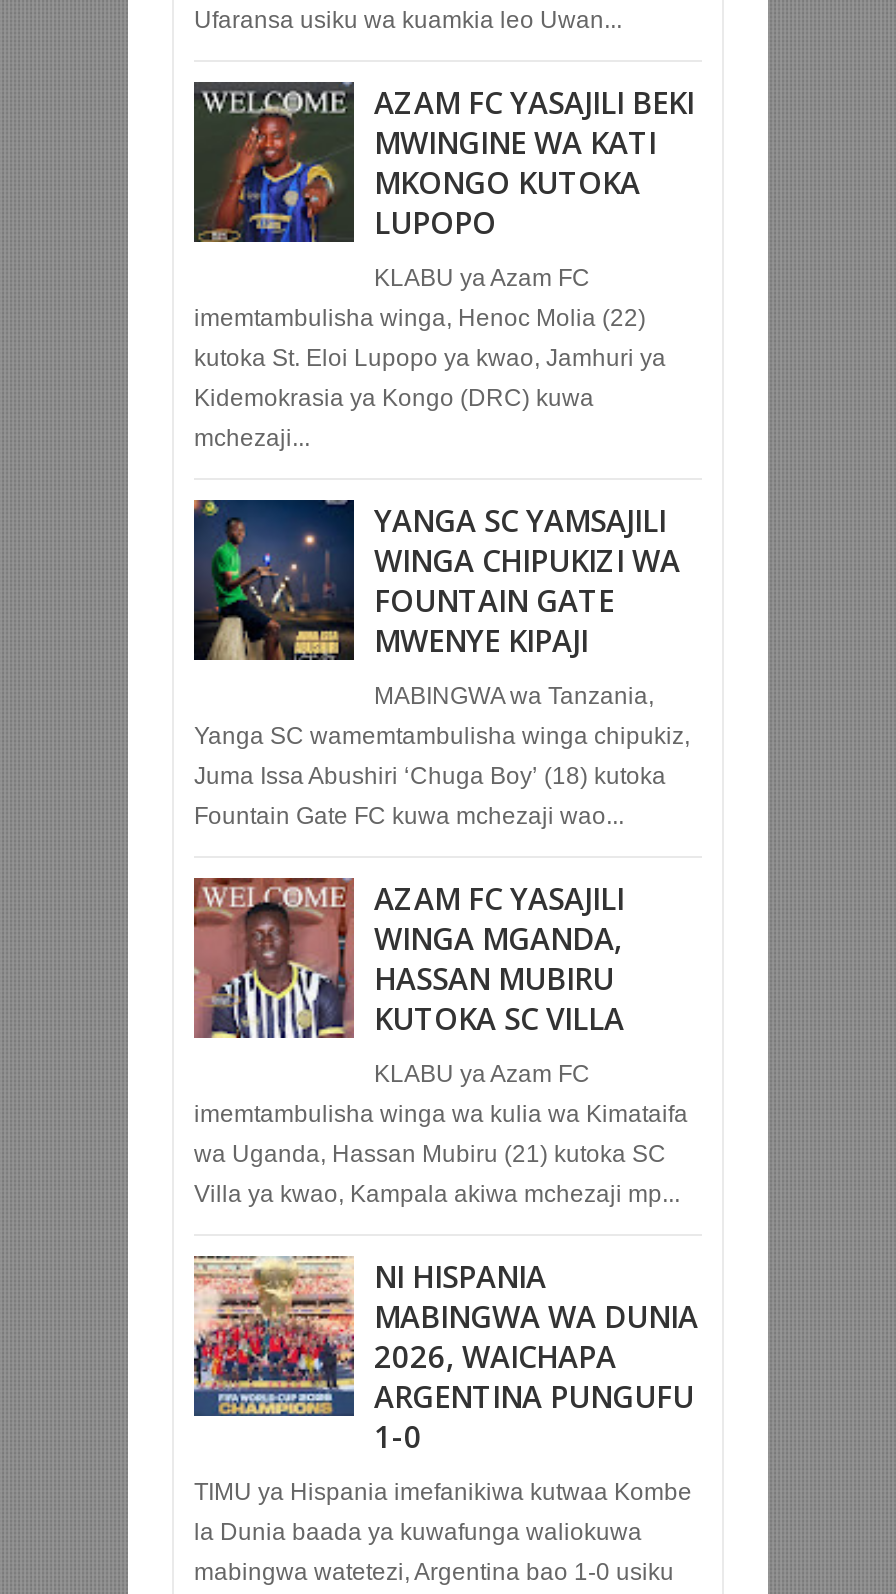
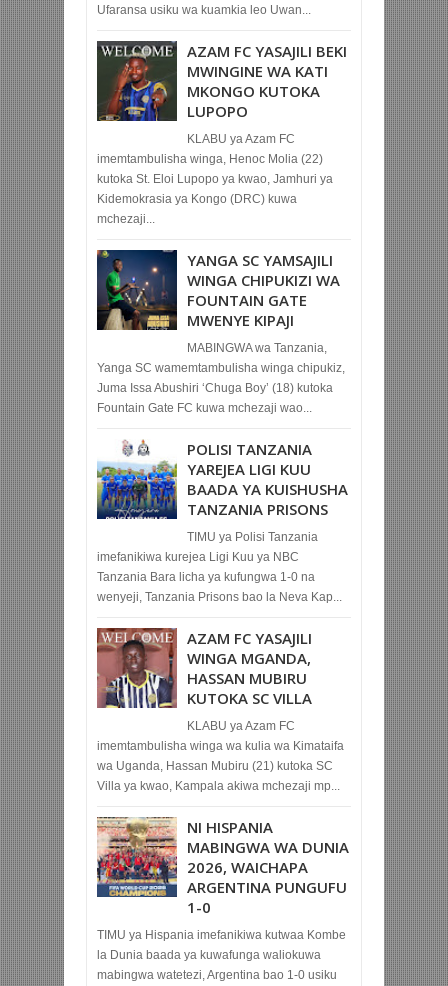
+ [image]
+ POLISI TANZANIA
+ YAREJEA LIGI KUU
+ BAADA YA KUISHUSHA
+ TANZANIA PRISONS
+ TIMU ya Polisi Tanzania
+ imefanikiwa kurejea Ligi Kuu ya NBC
+ Tanzania Bara licha ya kufungwa 1-0 na
+ wenyeji, Tanzania Prisons bao la Neva Kap...
